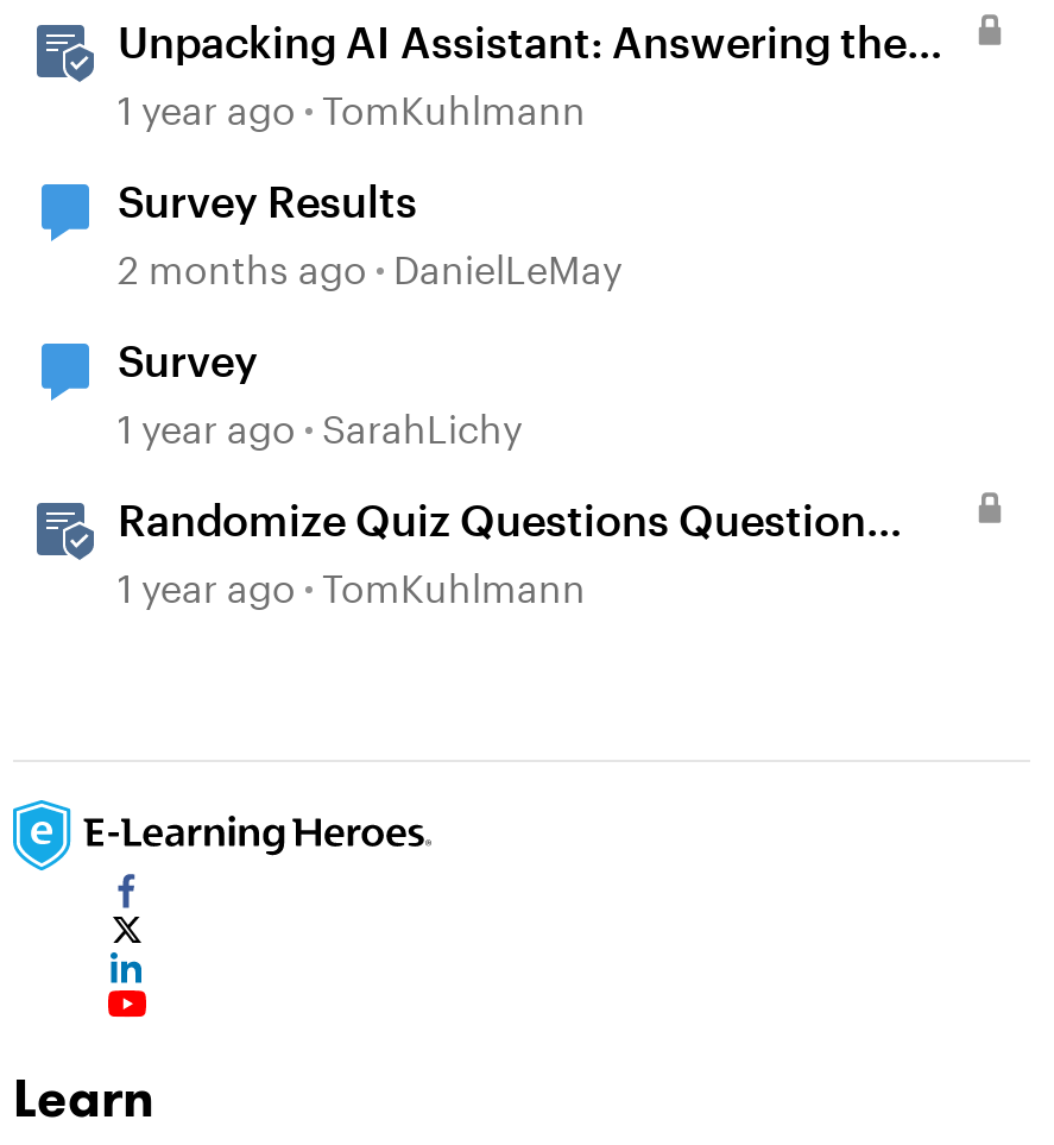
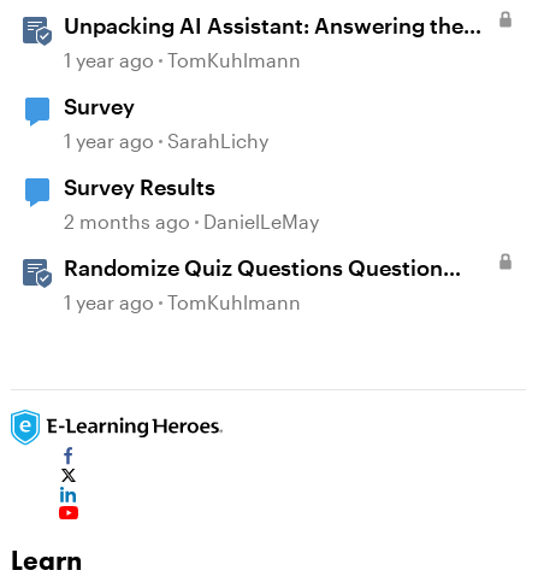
moved down: Survey Results | 2 months ago DanielLeMay

moved up: Survey | 1 year ago SarahLichy
